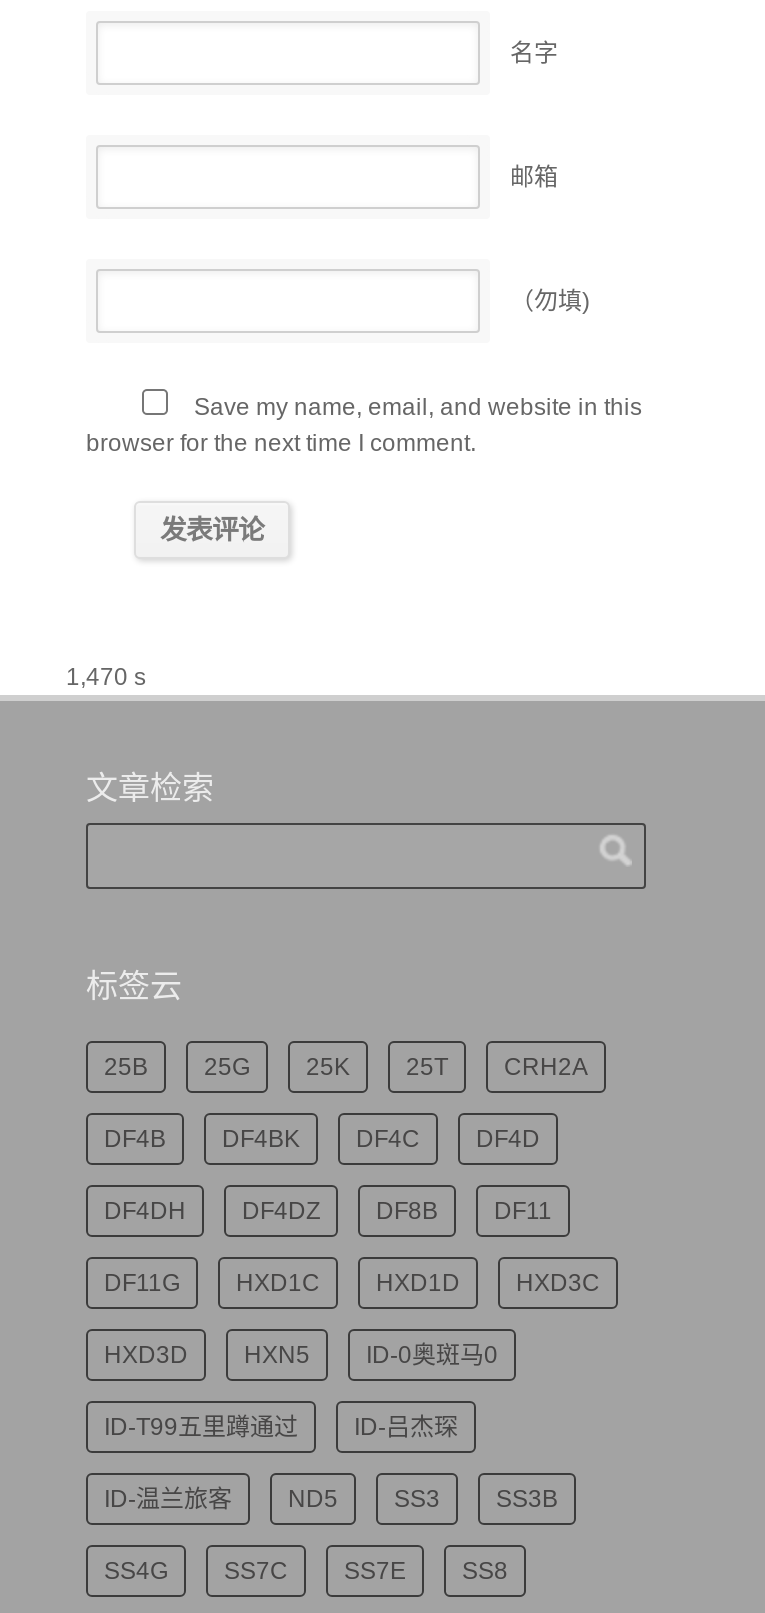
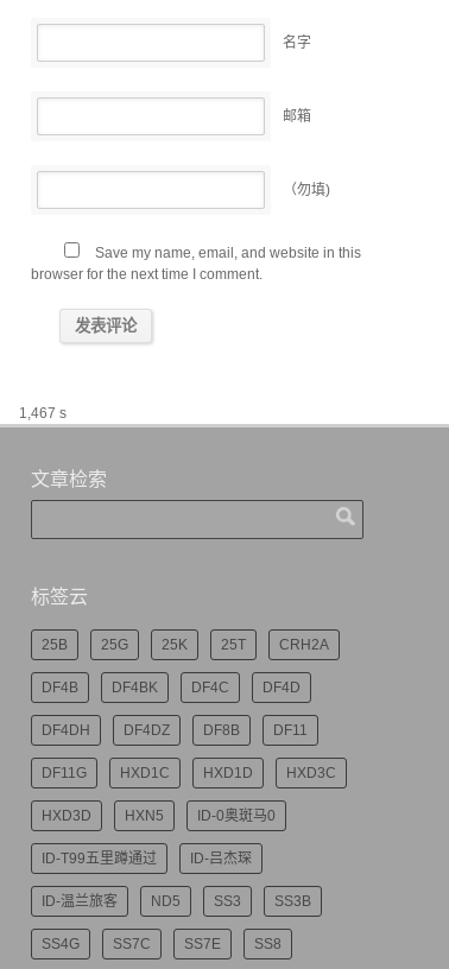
- 1,470 s
+ 1,467 s
